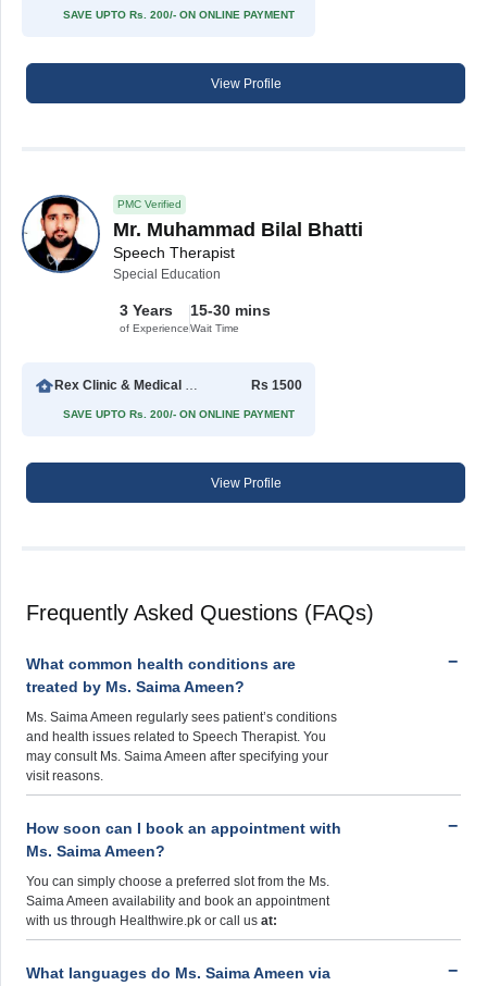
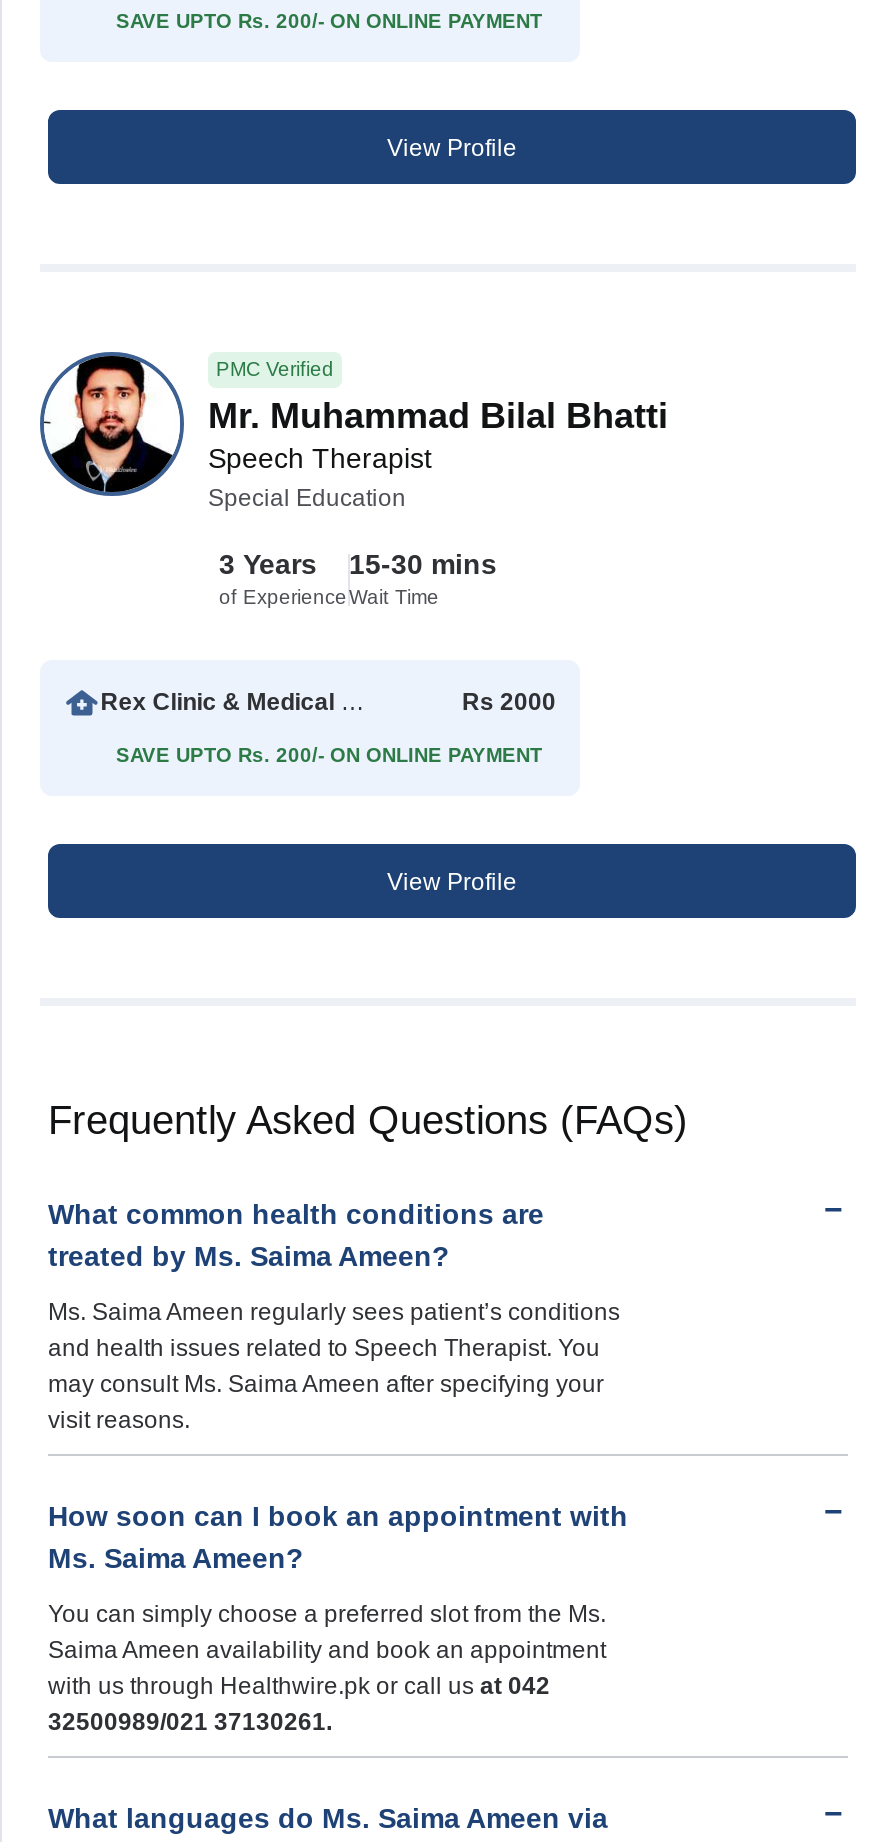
- Rs 1500
+ Rs 2000

- with us through Healthwire.pk or call us at:
+ with us through Healthwire.pk or call us at 042
+ 32500989/021 37130261.
